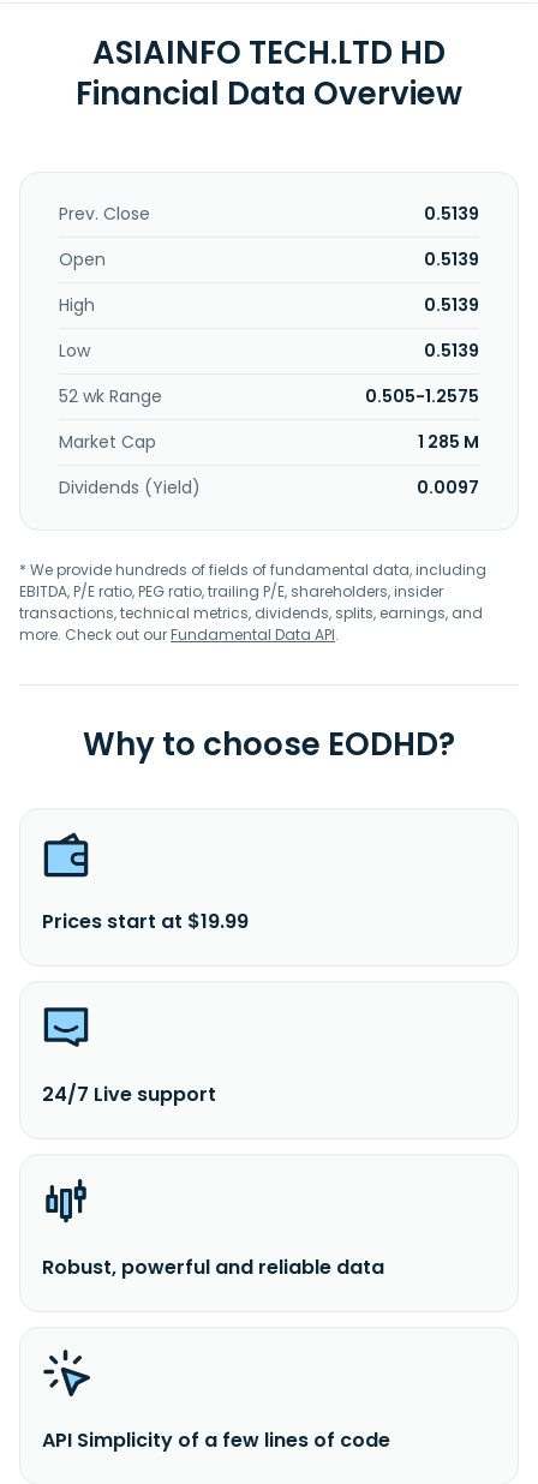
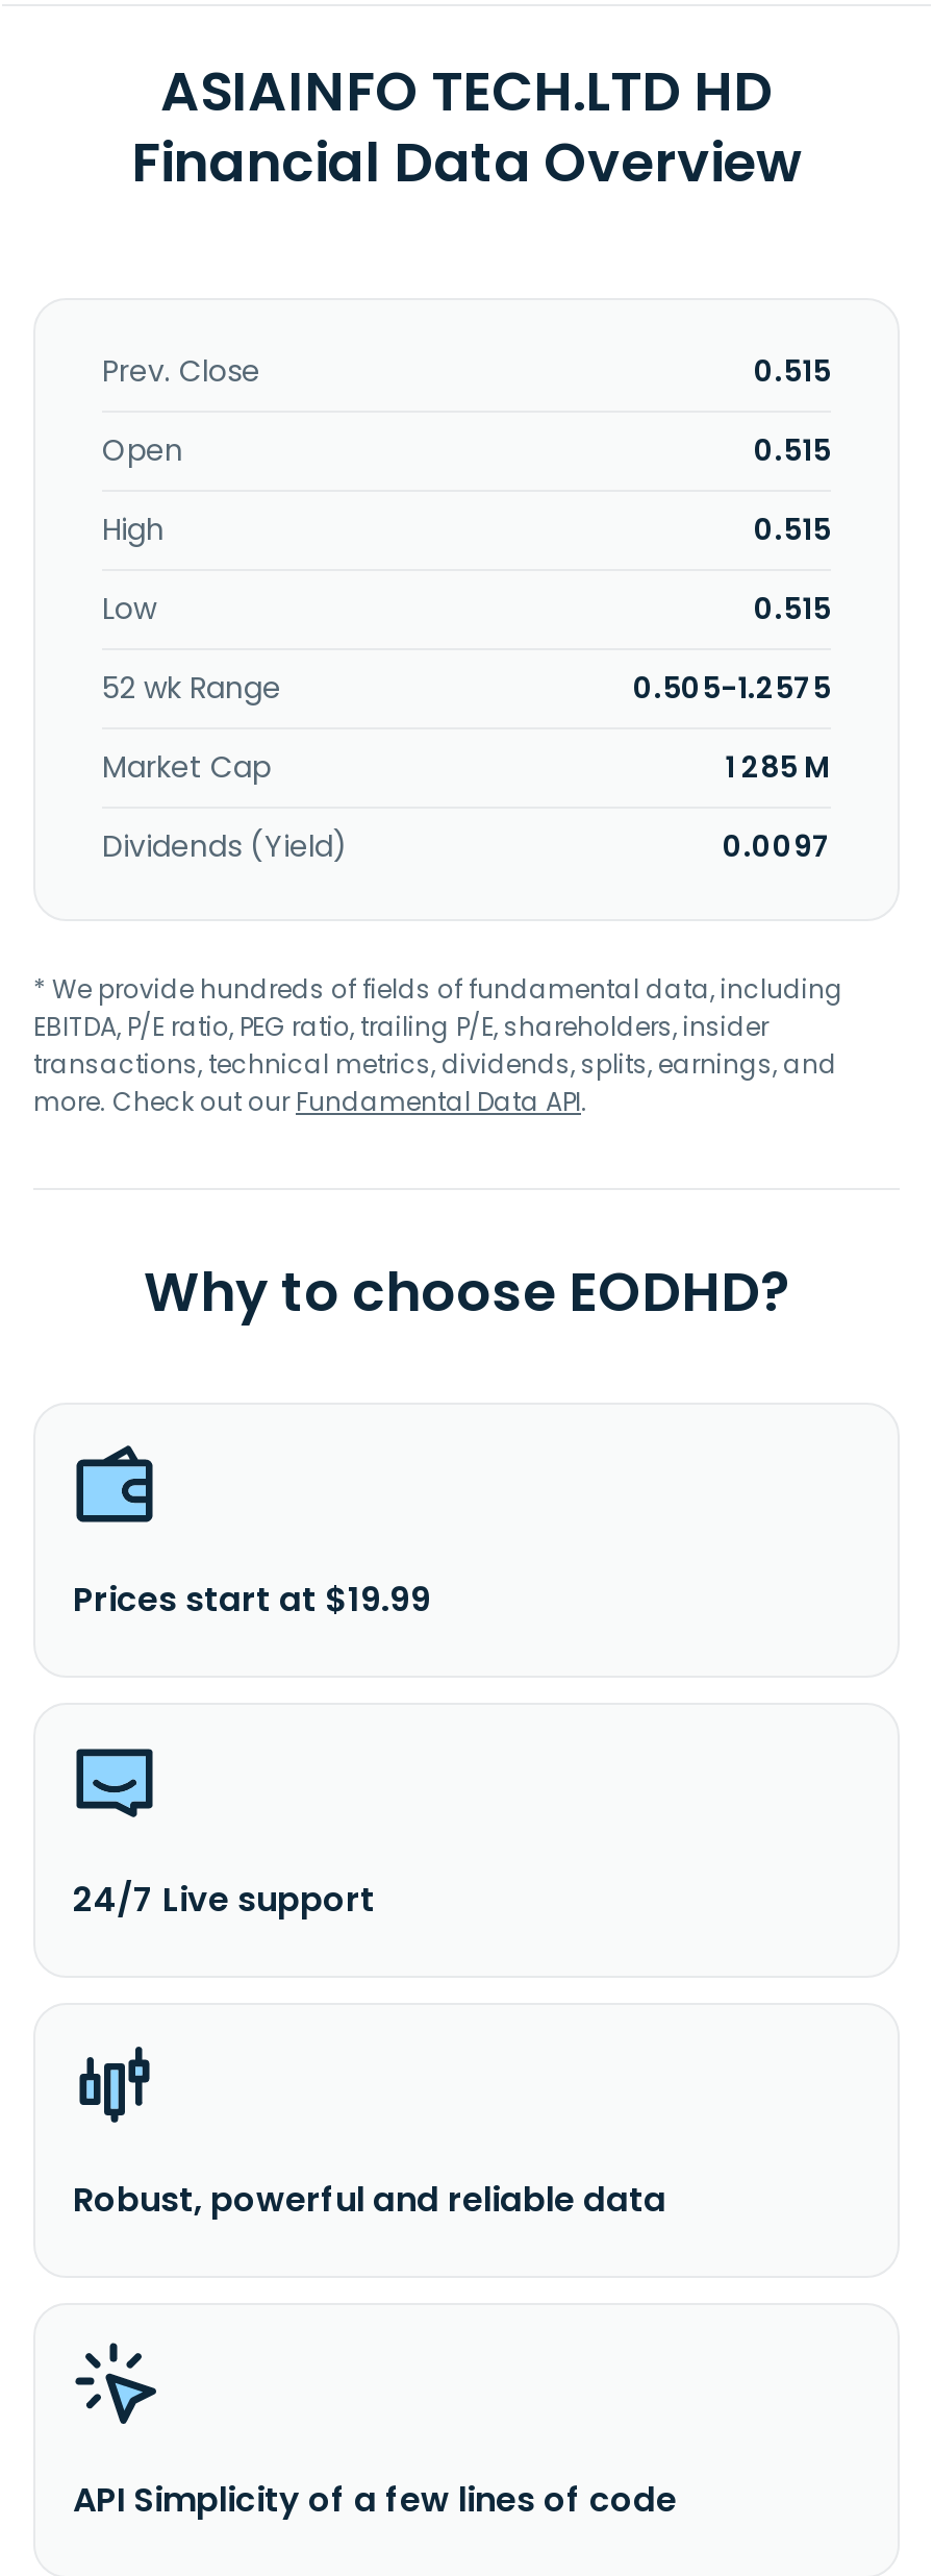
- 0.5139
+ 0.515

- 0.5139
+ 0.515

- 0.5139
+ 0.515

- 0.5139
+ 0.515
